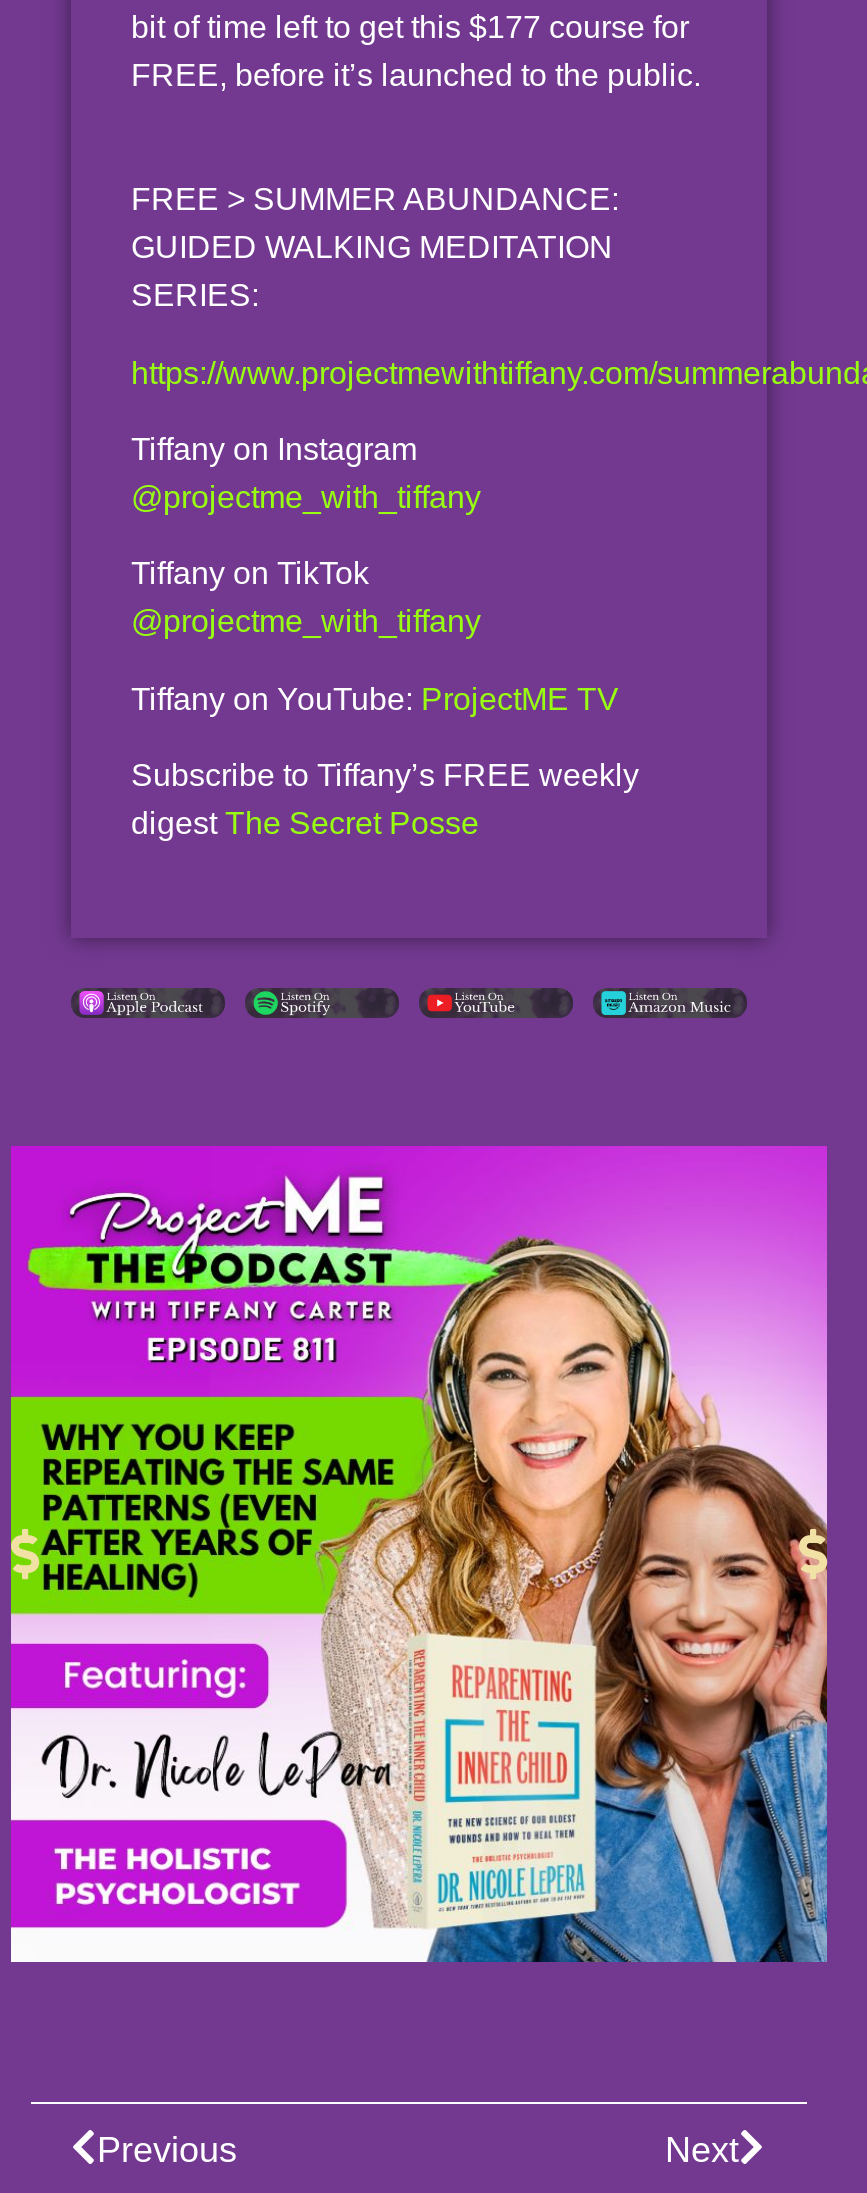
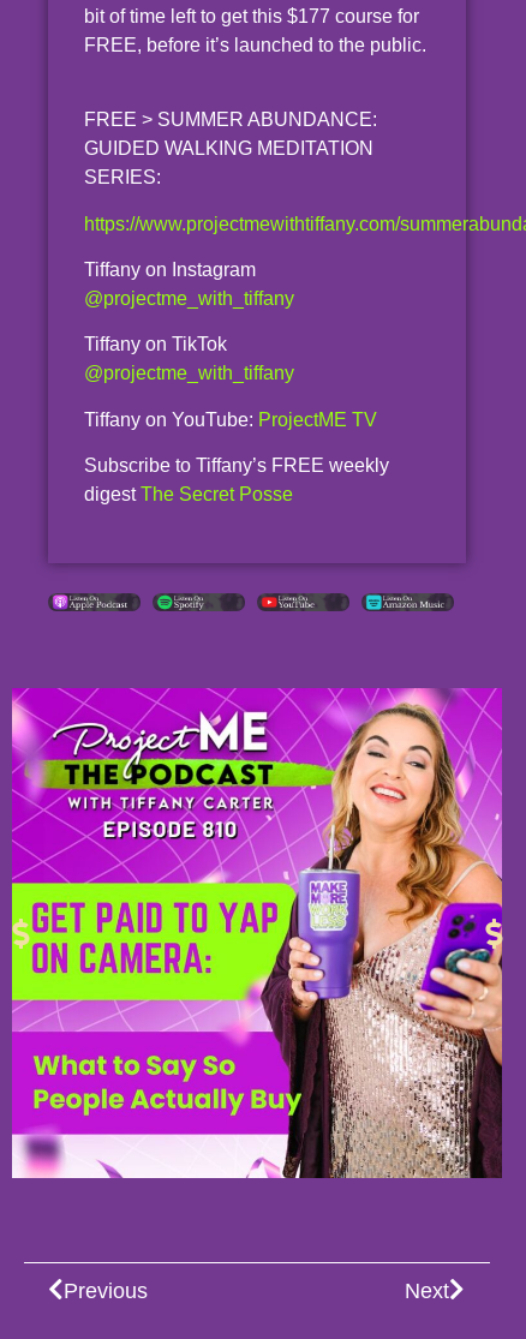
- [image]
+ [image]
